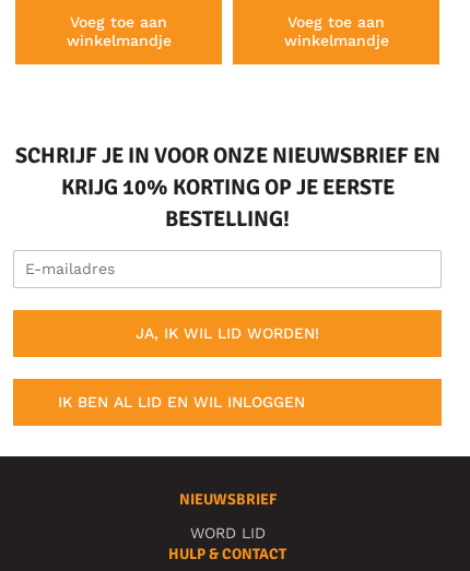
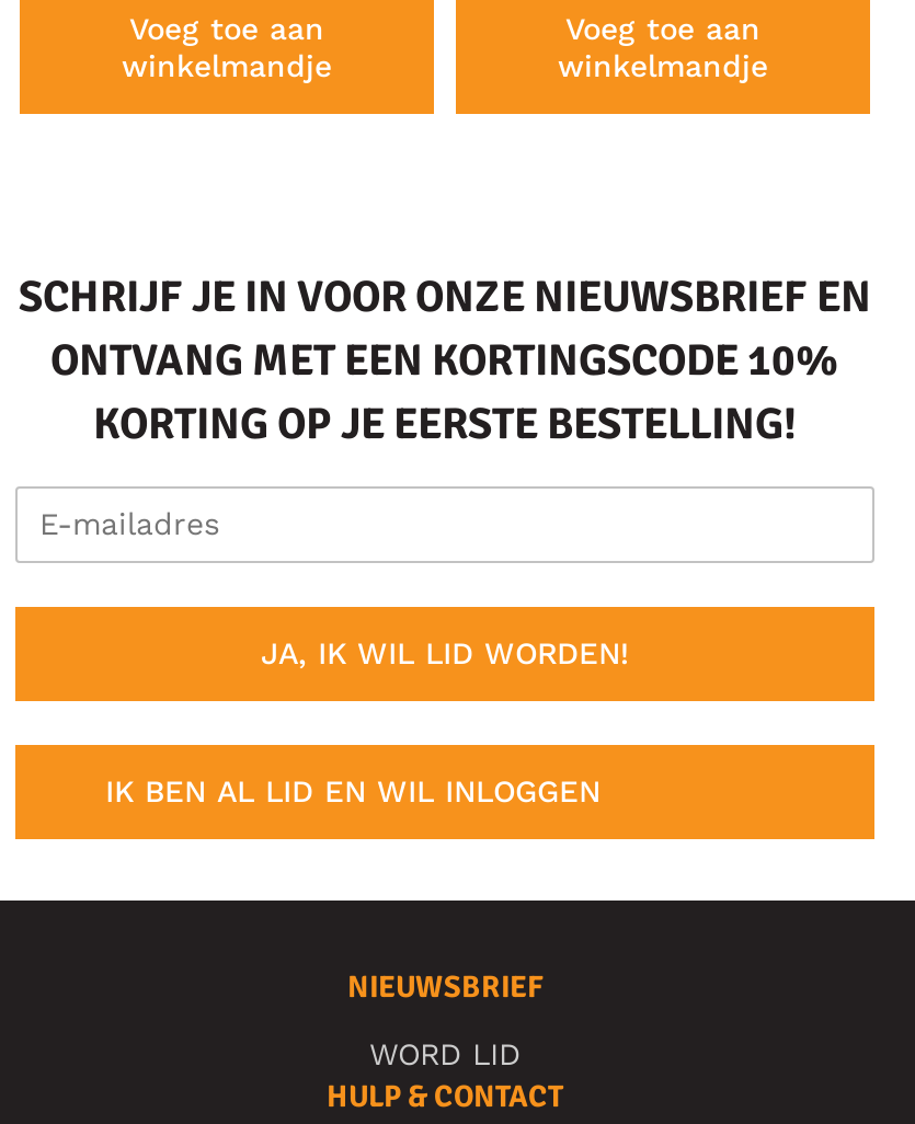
- KRIJG 10% KORTING OP JE EERSTE
- BESTELLING!
+ ONTVANG MET EEN KORTINGSCODE 10%
+ KORTING OP JE EERSTE BESTELLING!
